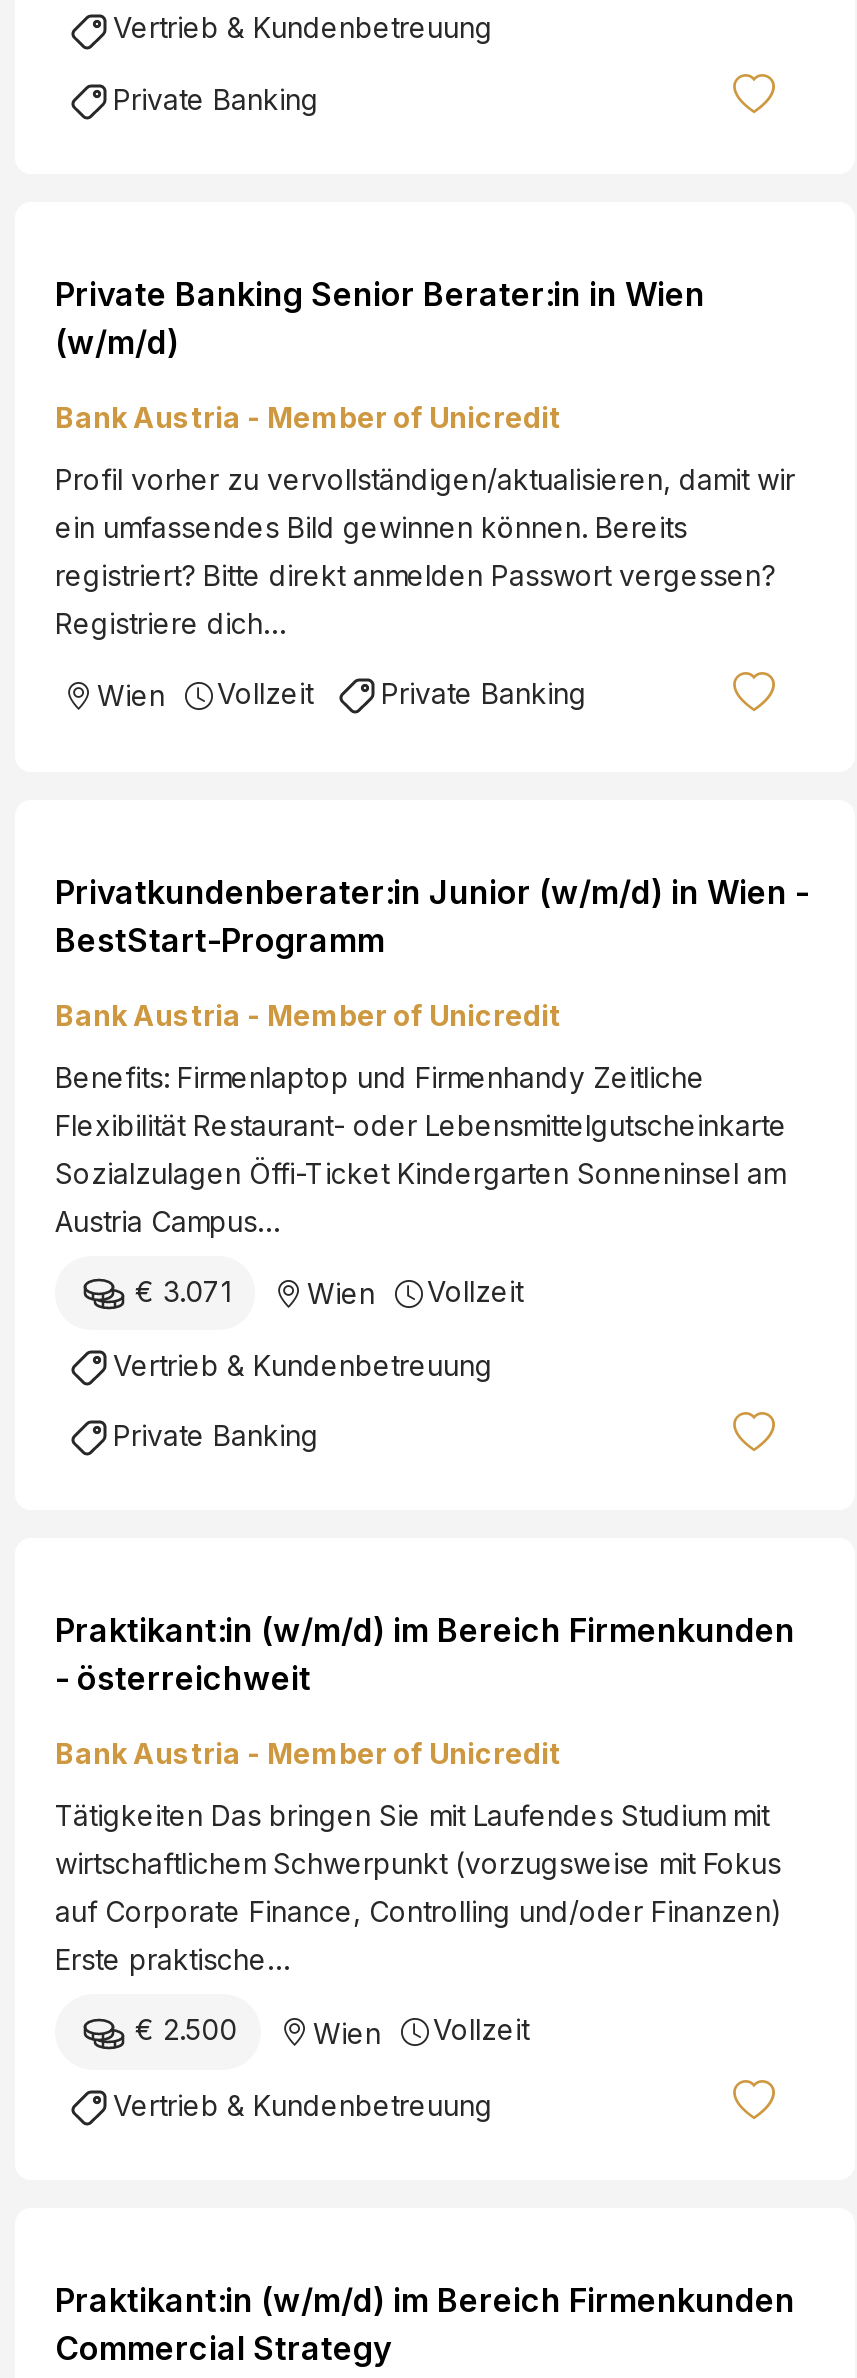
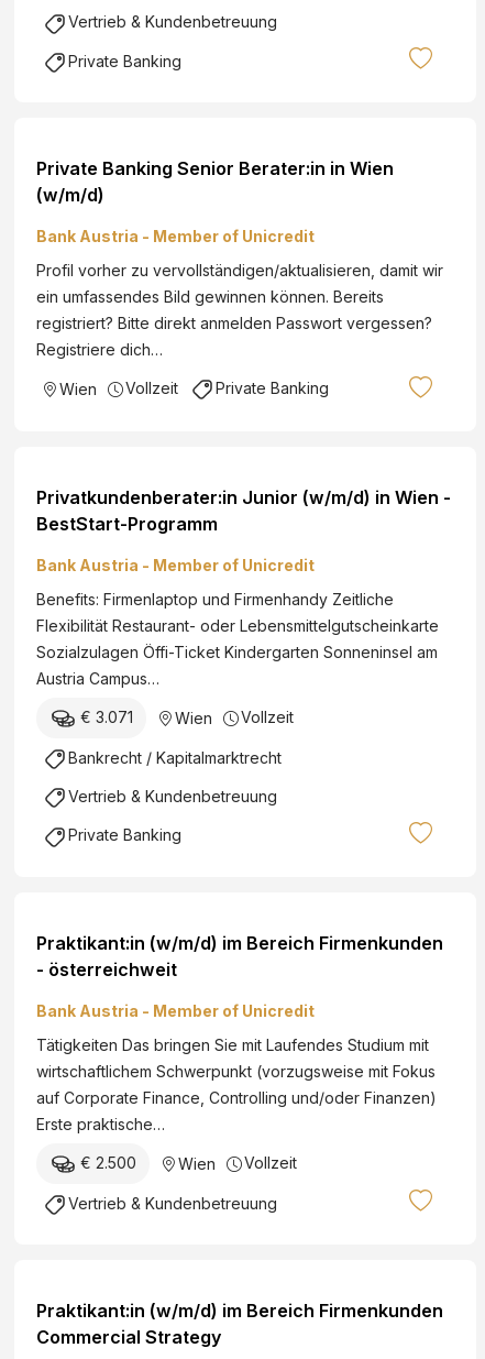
+ Bankrecht / Kapitalmarktrecht
